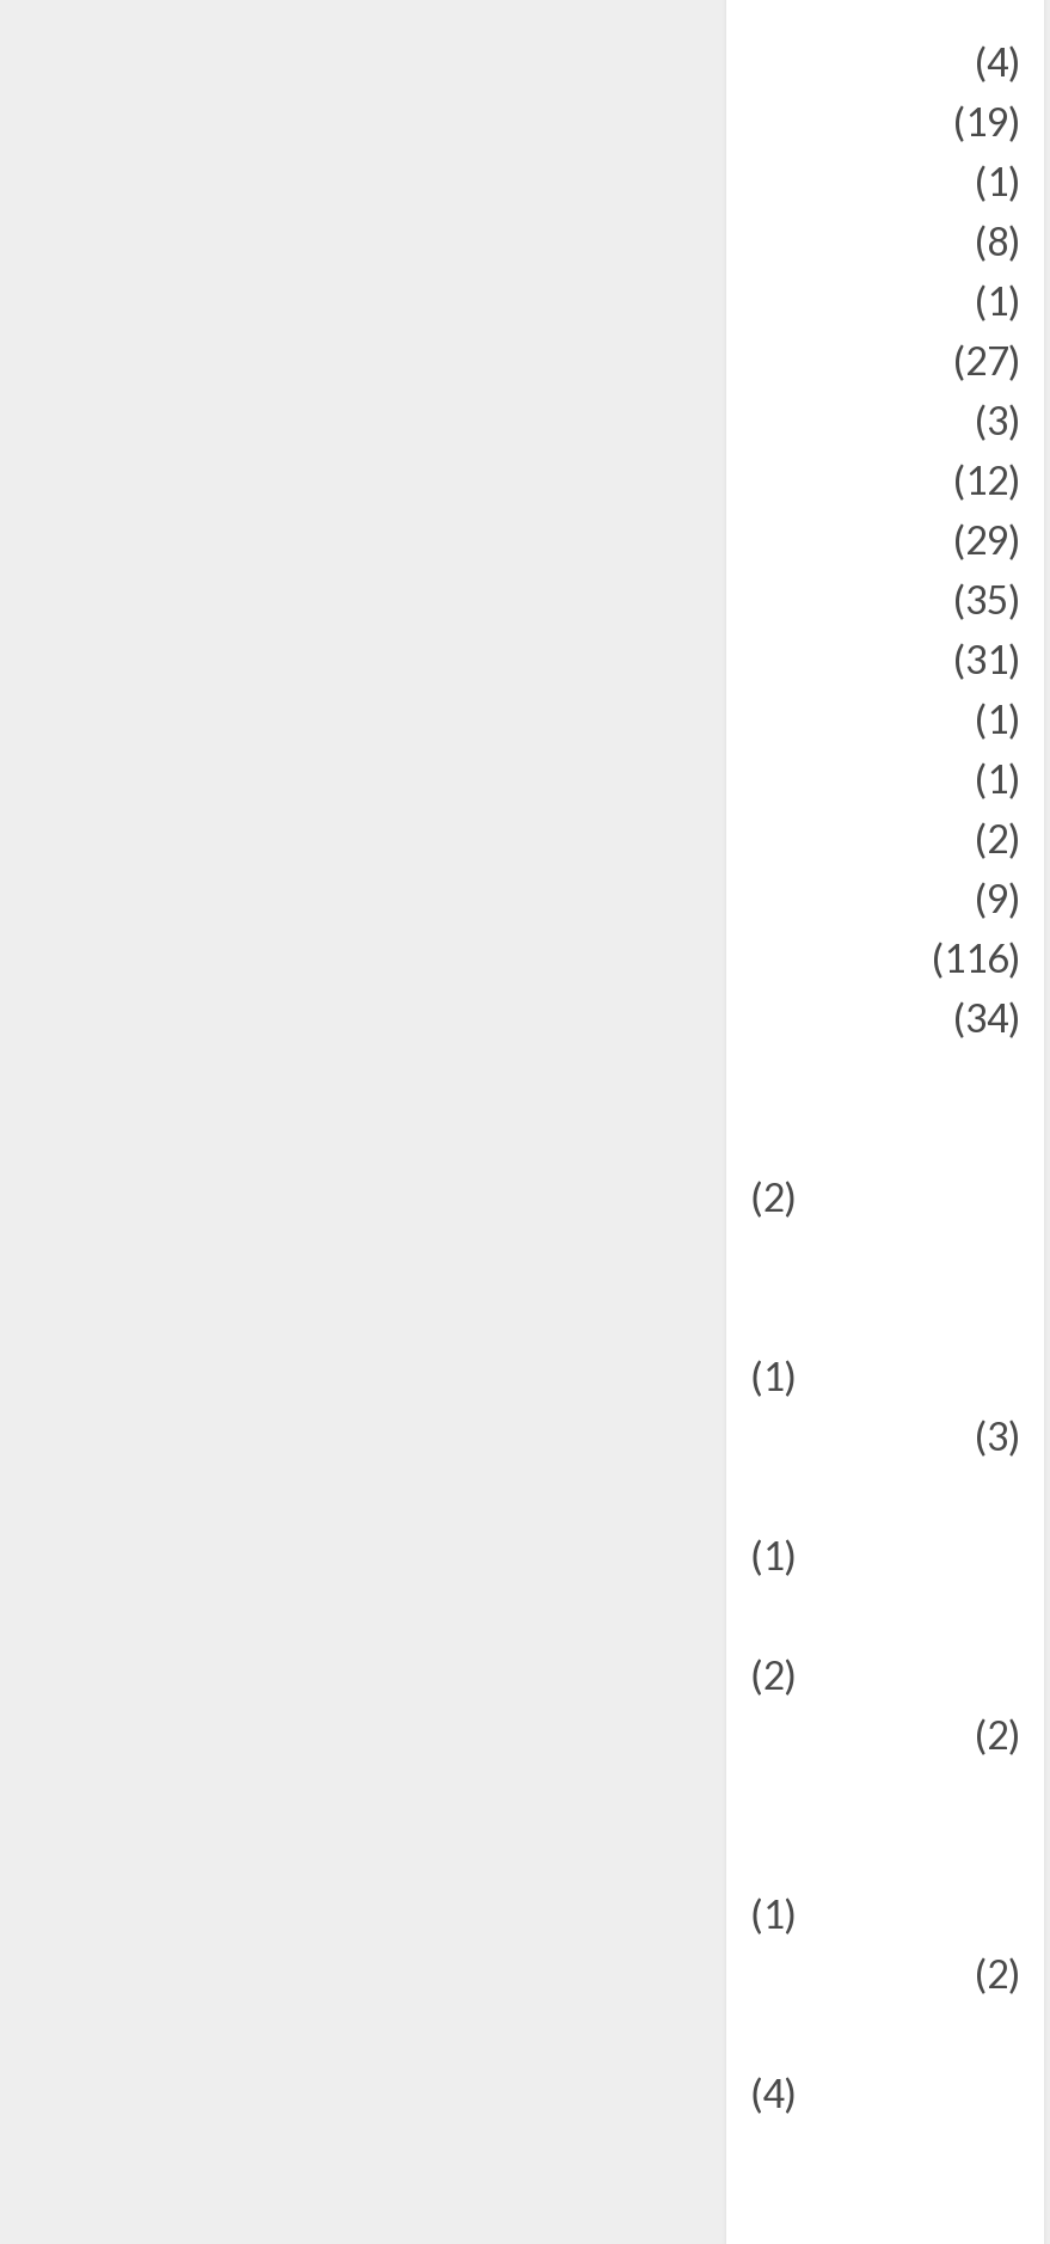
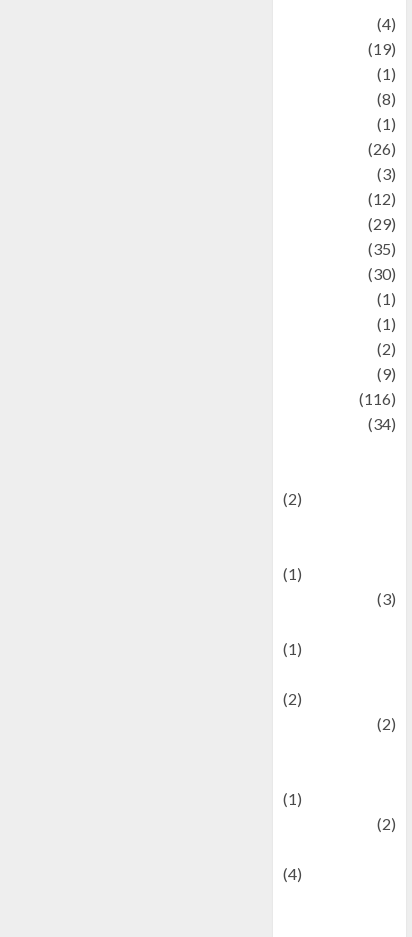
- (27)
+ (26)

- (31)
+ (30)
